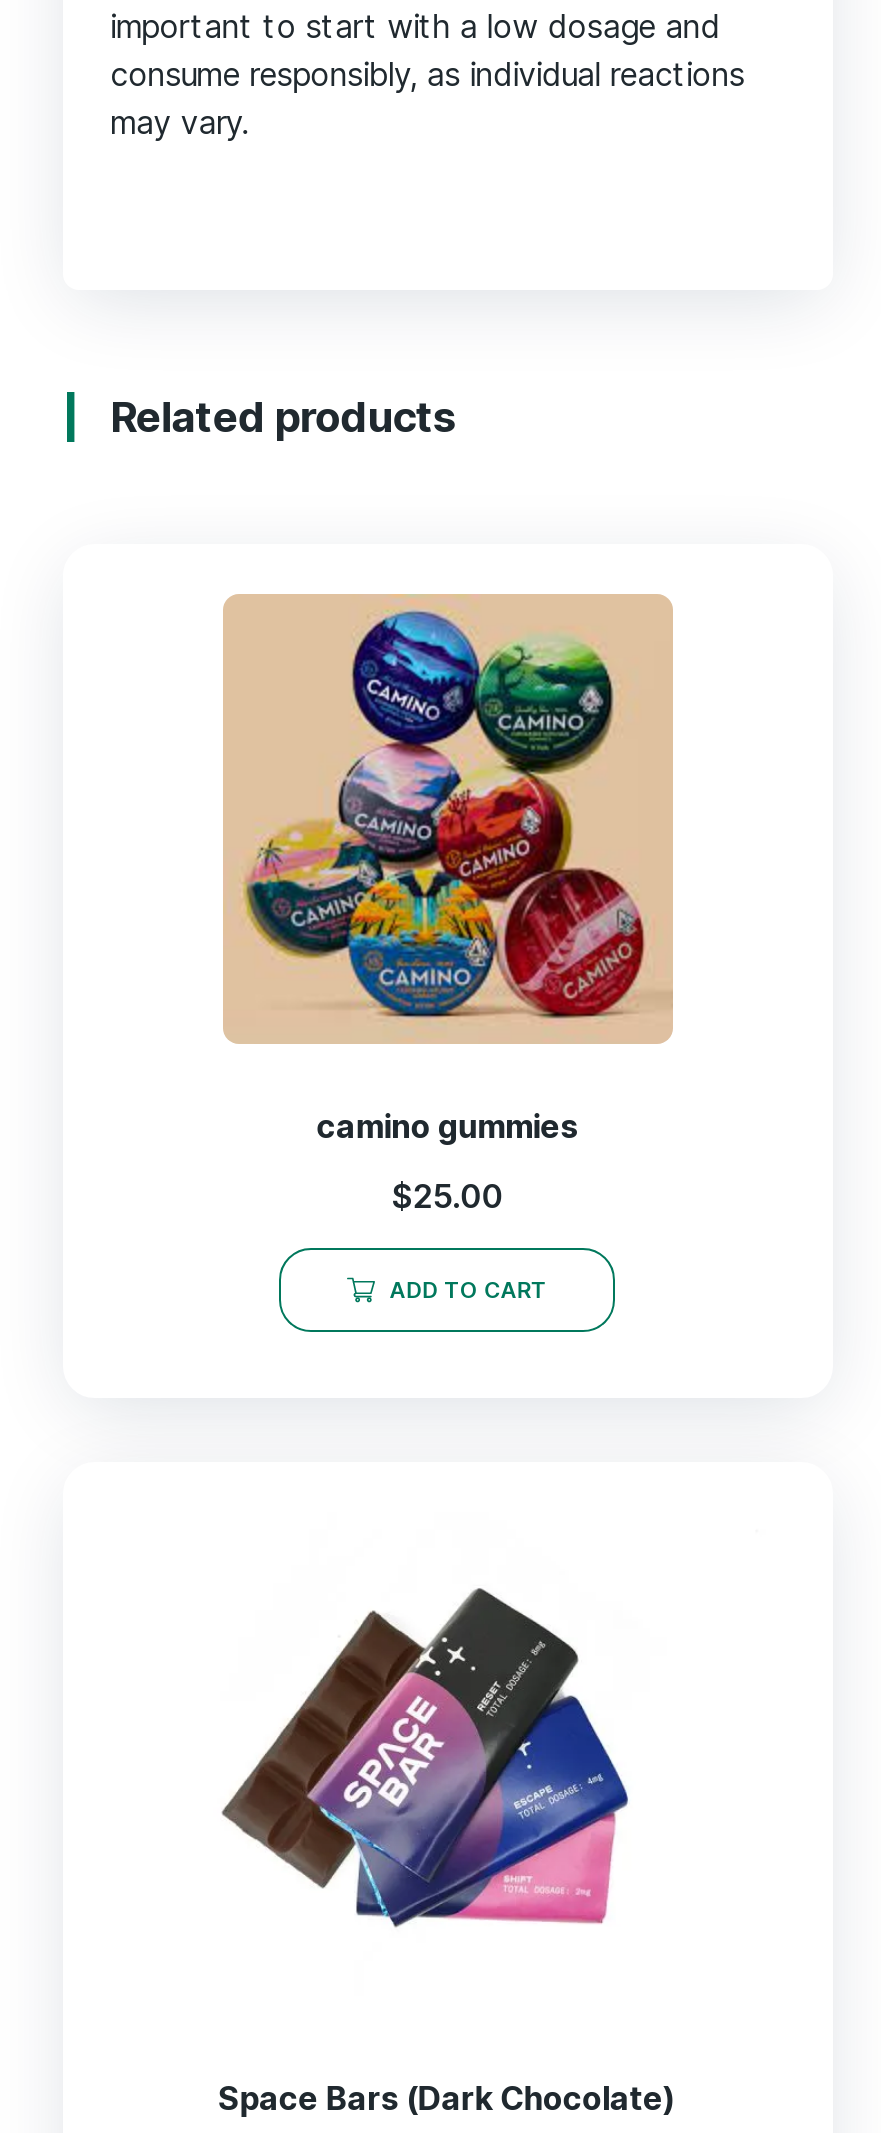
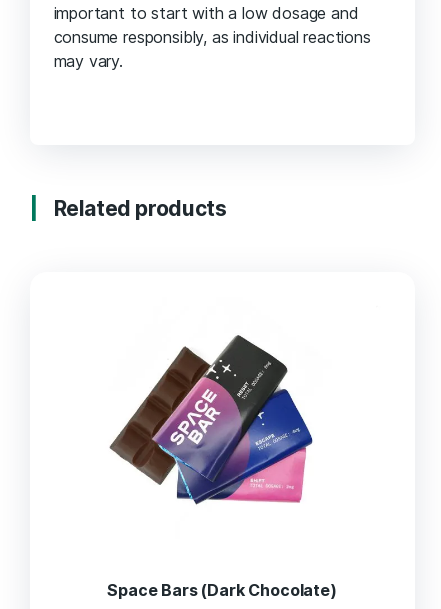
- [image]
- camino gummies
- $25.00
- ADD TO CART
